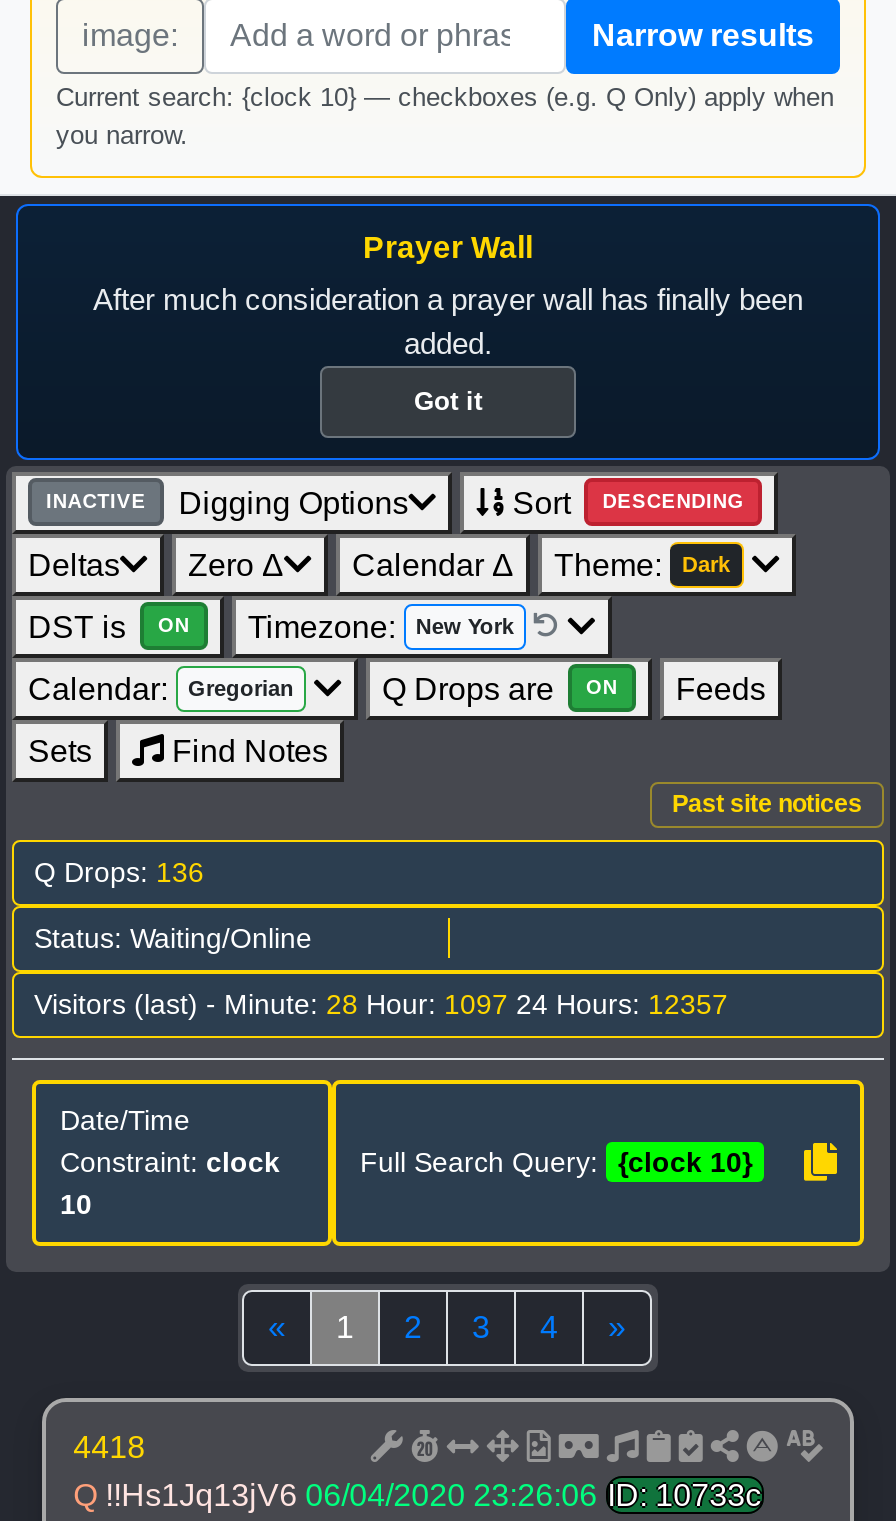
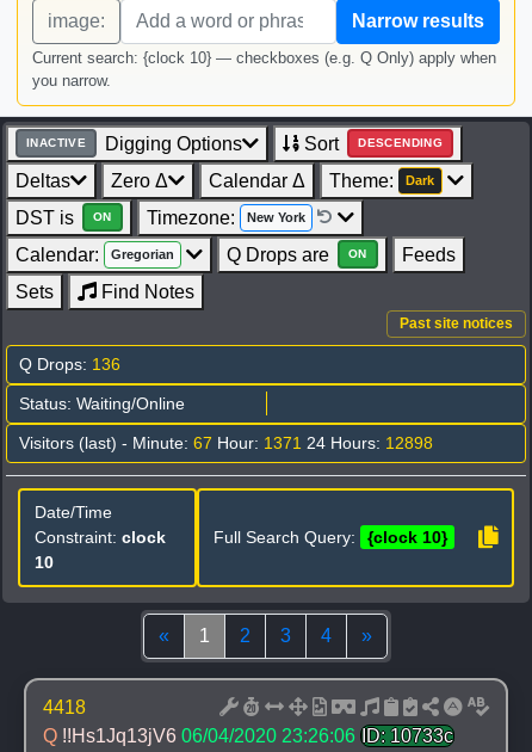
- [image]
- Prayer Wall
- After much consideration a prayer wall has finally been
- added.
- Got it

- Visitors (last) - Minute: 28 Hour: 1097 24 Hours: 12357
+ Visitors (last) - Minute: 67 Hour: 1371 24 Hours: 12898
